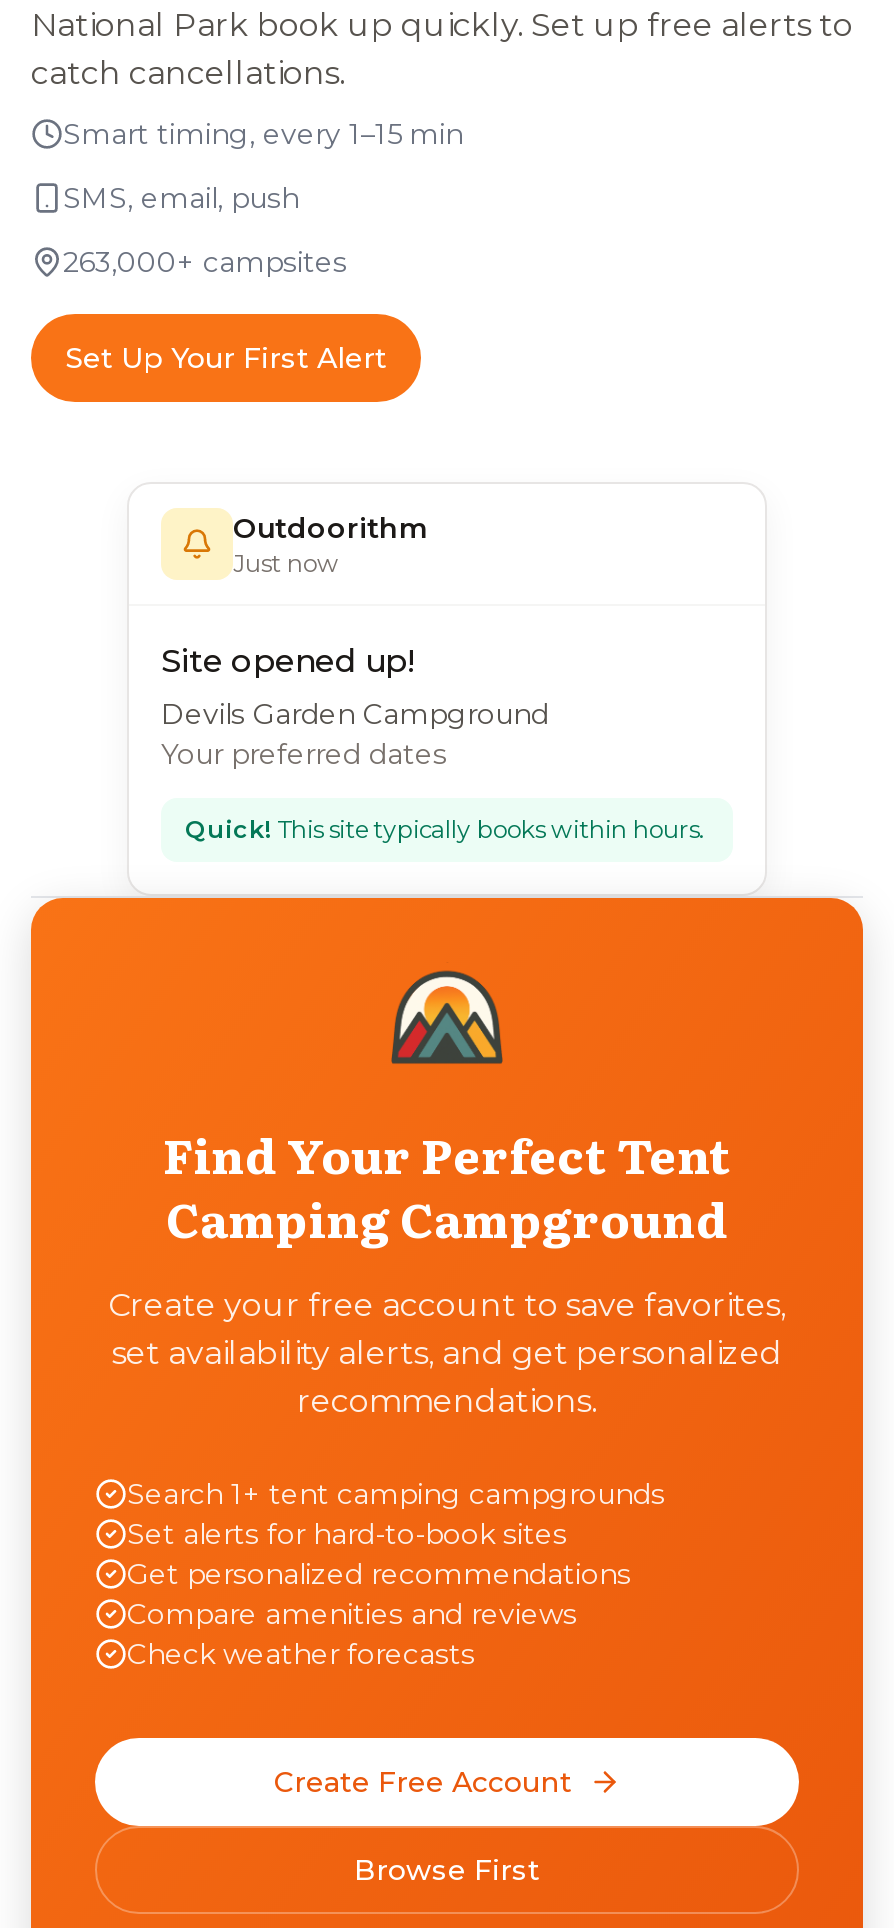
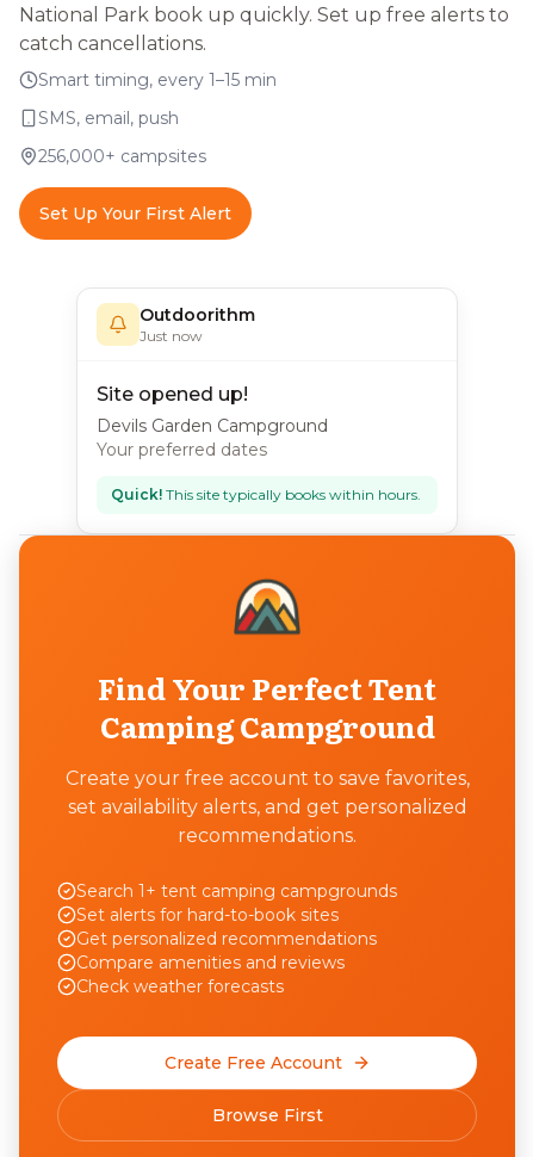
- 263,000+ campsites
+ 256,000+ campsites
